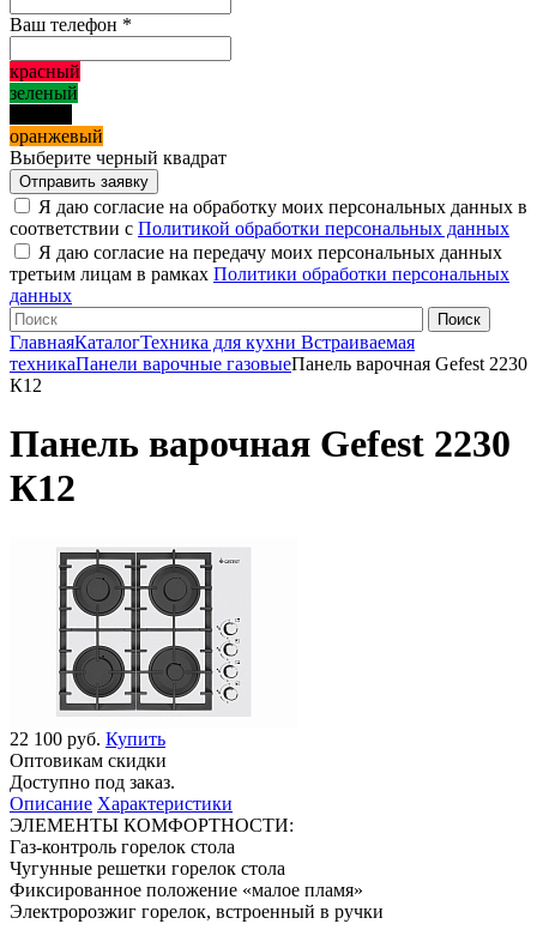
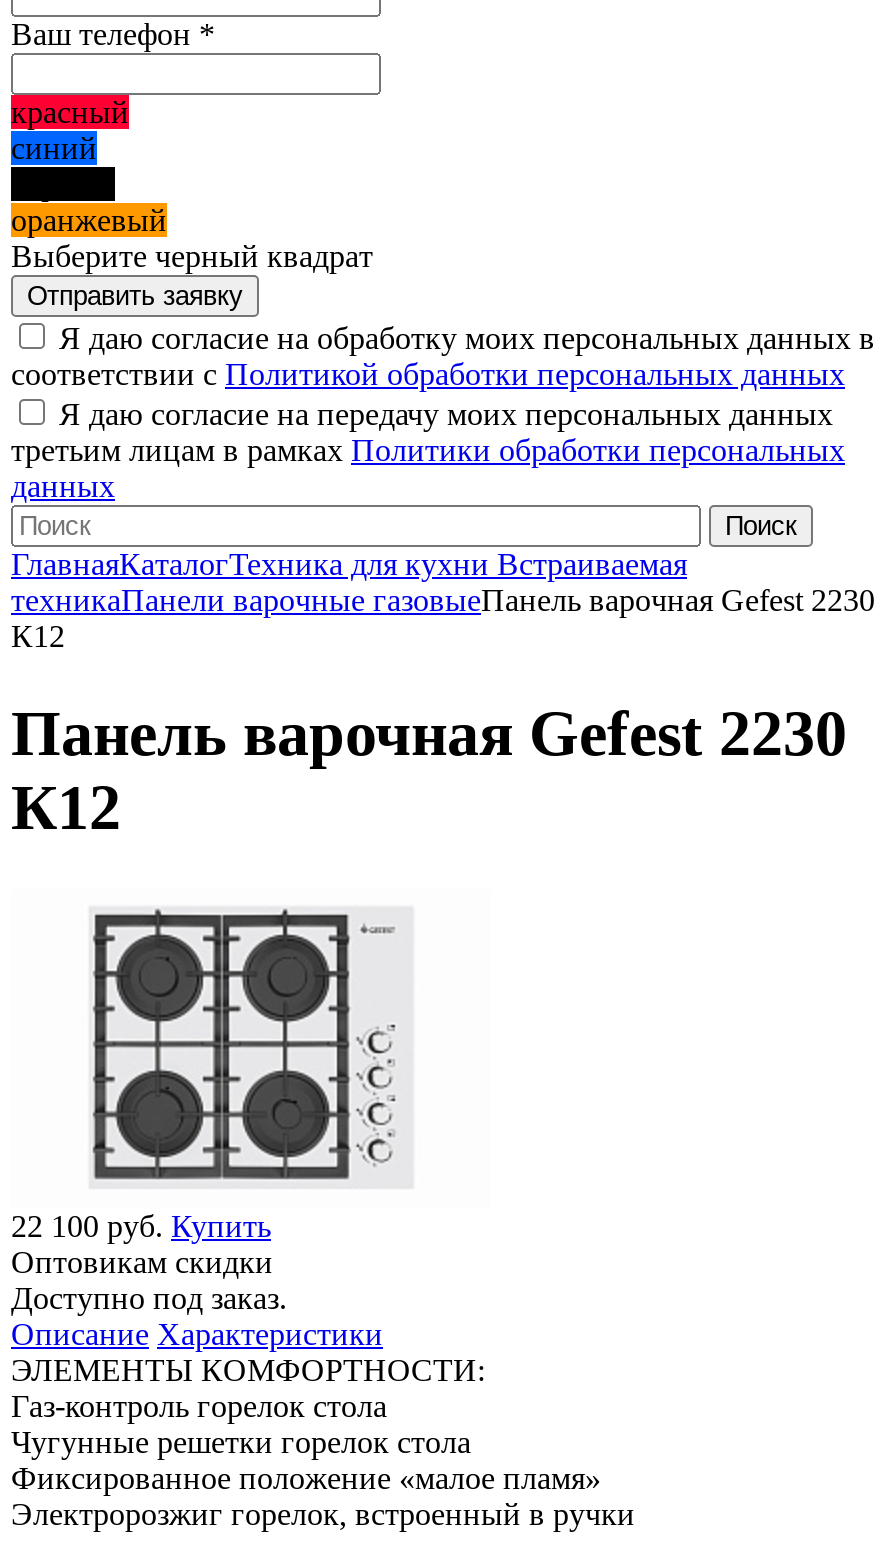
- зеленый
+ синий
